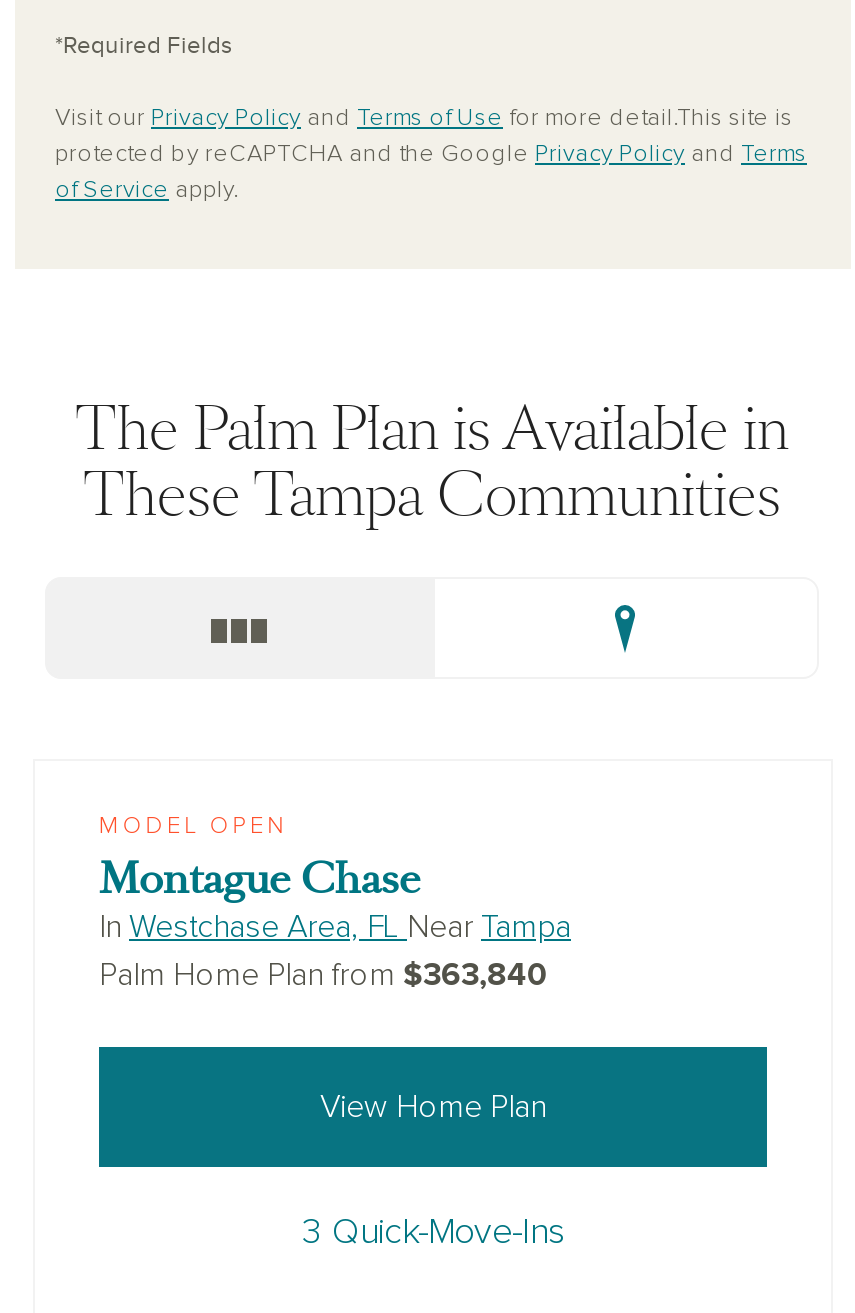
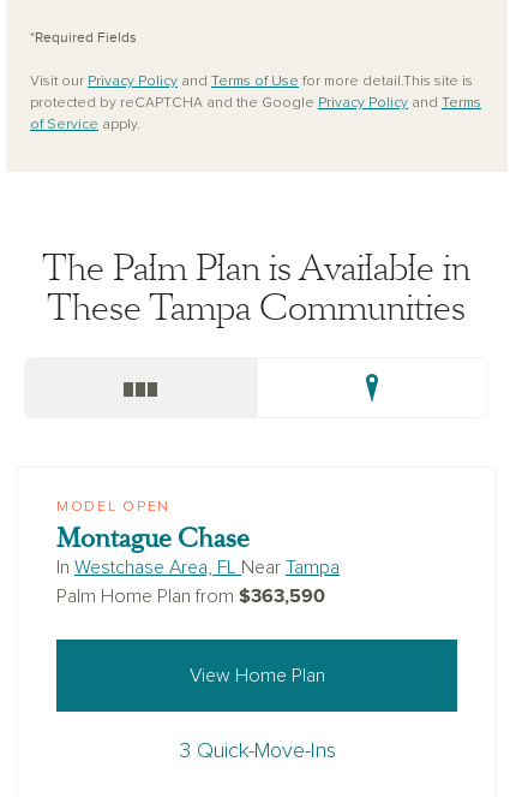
- Palm Home Plan from $363,840
+ Palm Home Plan from $363,590
